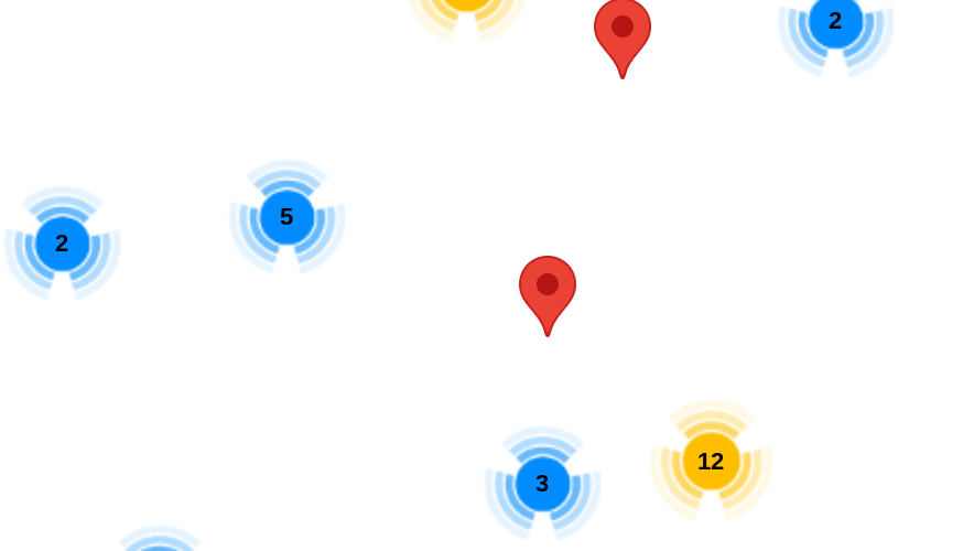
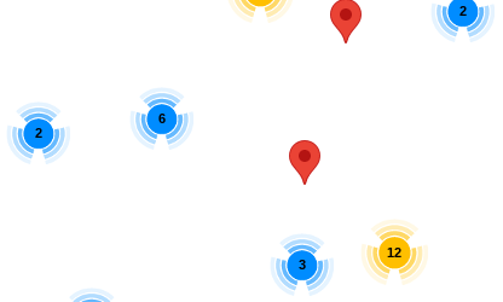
- 5
+ 6
